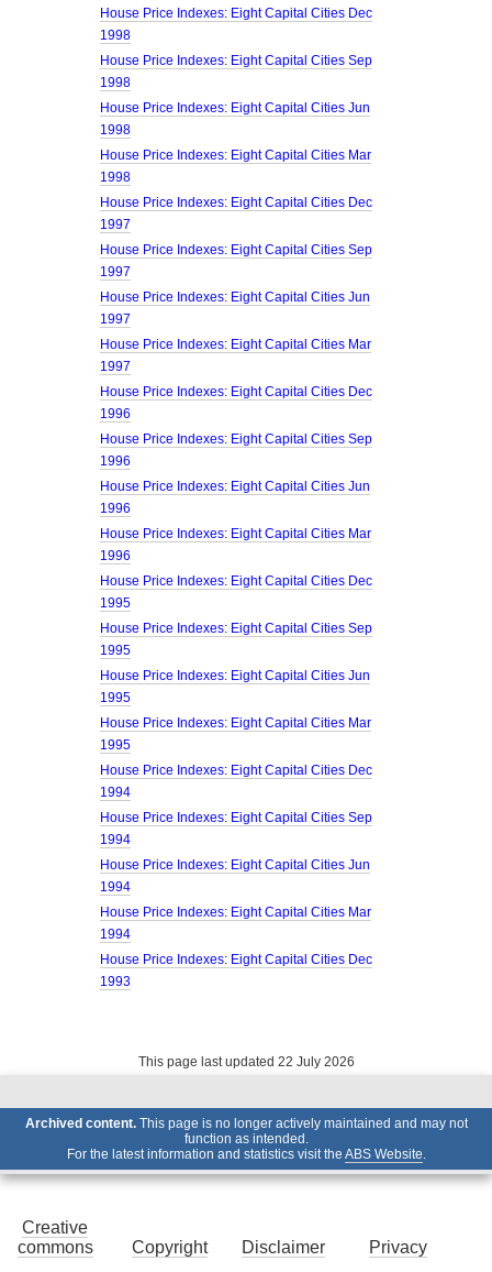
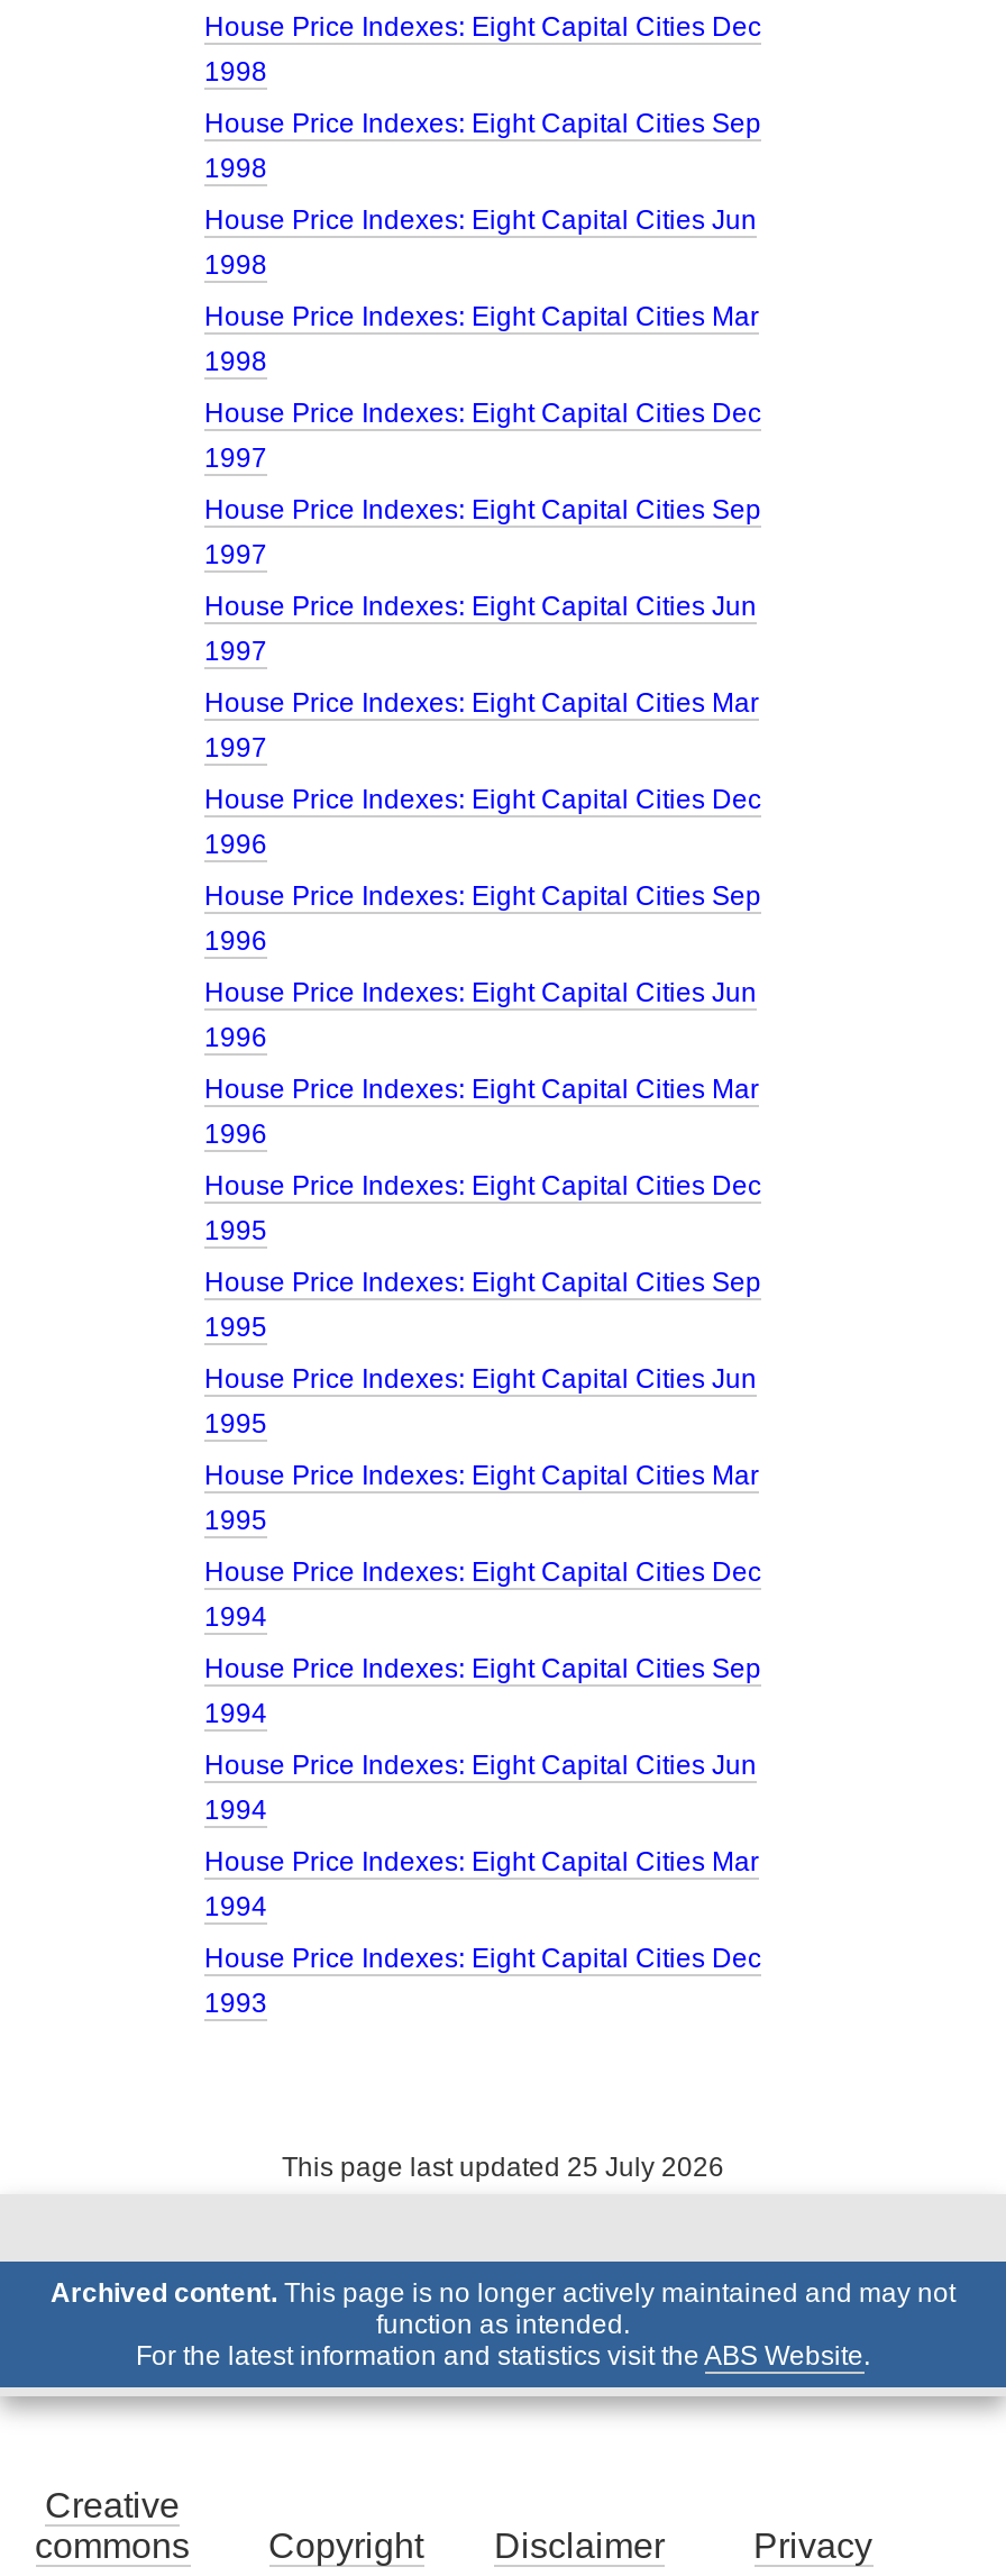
- This page last updated 22 July 2026
+ This page last updated 25 July 2026
